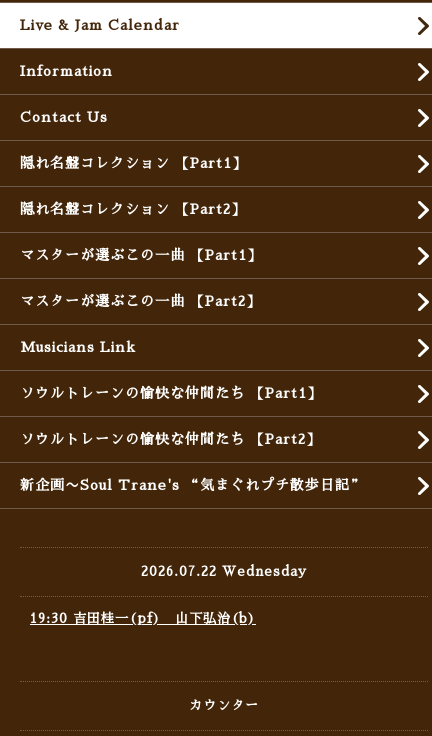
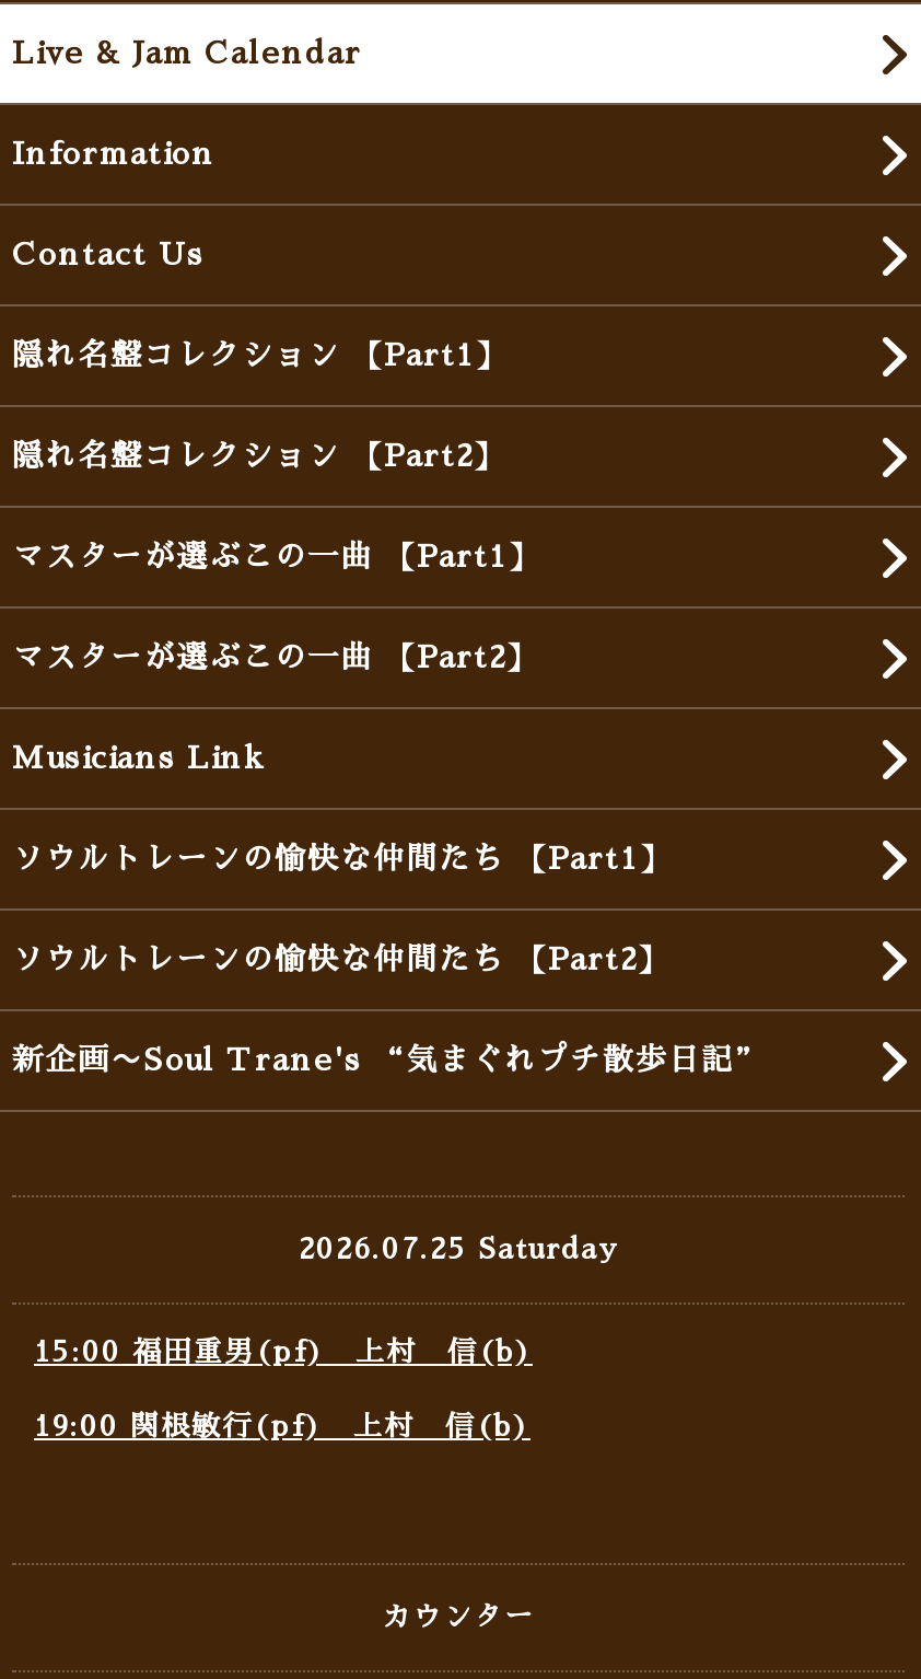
- 2026.07.22 Wednesday
+ 2026.07.25 Saturday

- 19:30 吉田桂一(pf) 山下弘治(b)
+ 15:00 福田重男(pf) 上村 信(b)
+ 19:00 関根敏行(pf) 上村 信(b)
